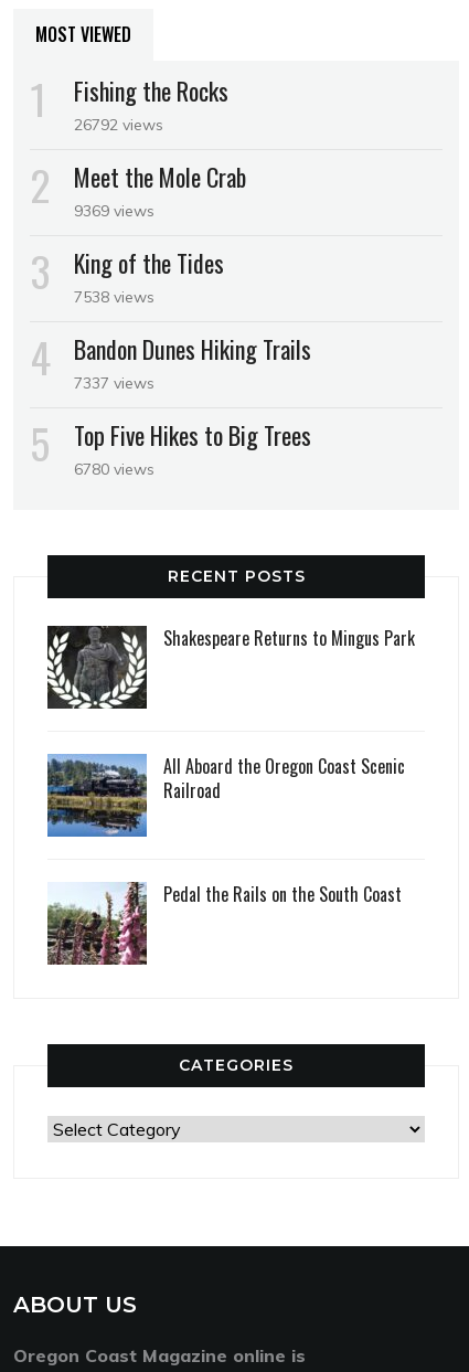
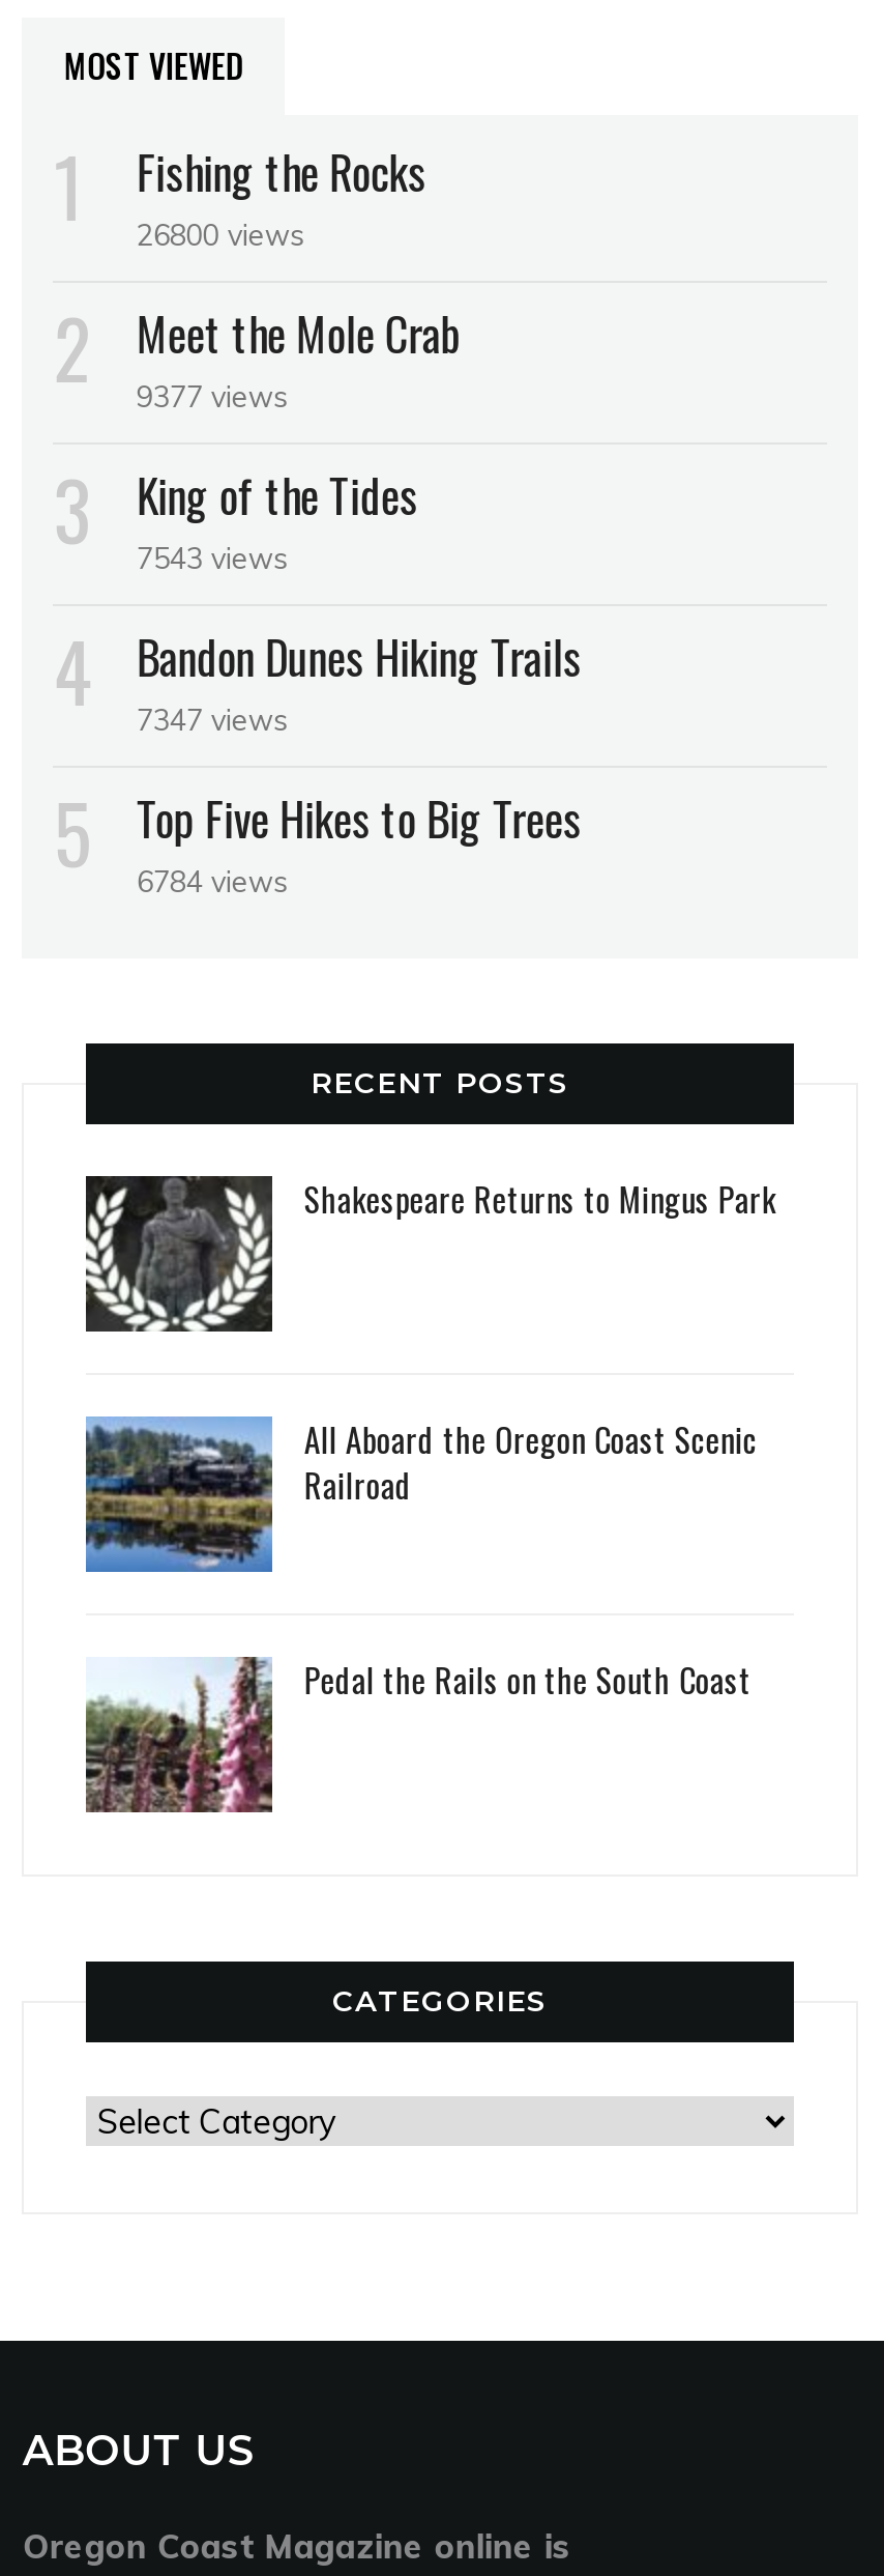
- 26792 views
+ 26800 views

- 9369 views
+ 9377 views

- 7538 views
+ 7543 views

- 7337 views
+ 7347 views

- 6780 views
+ 6784 views
